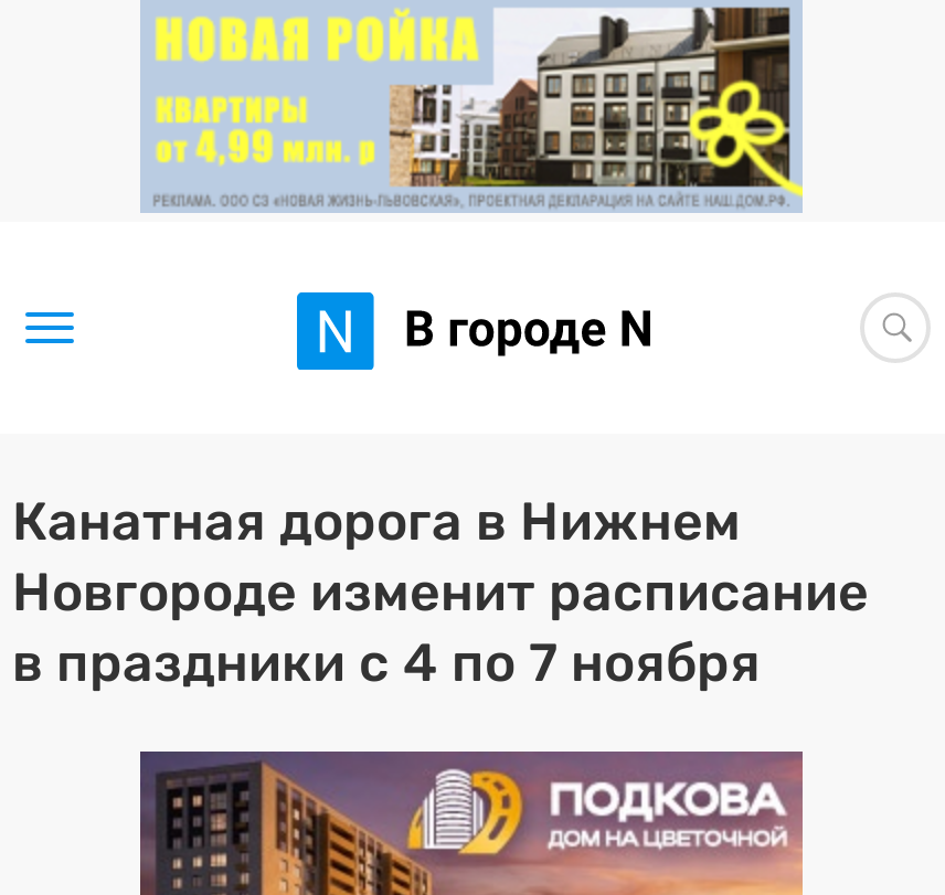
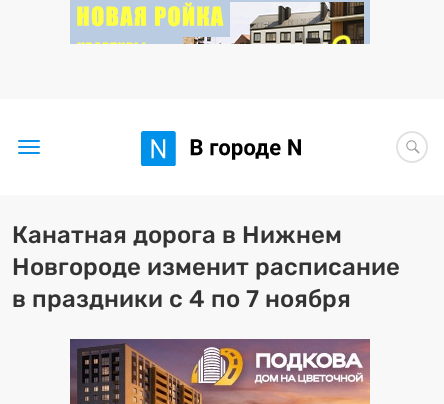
- [image]
